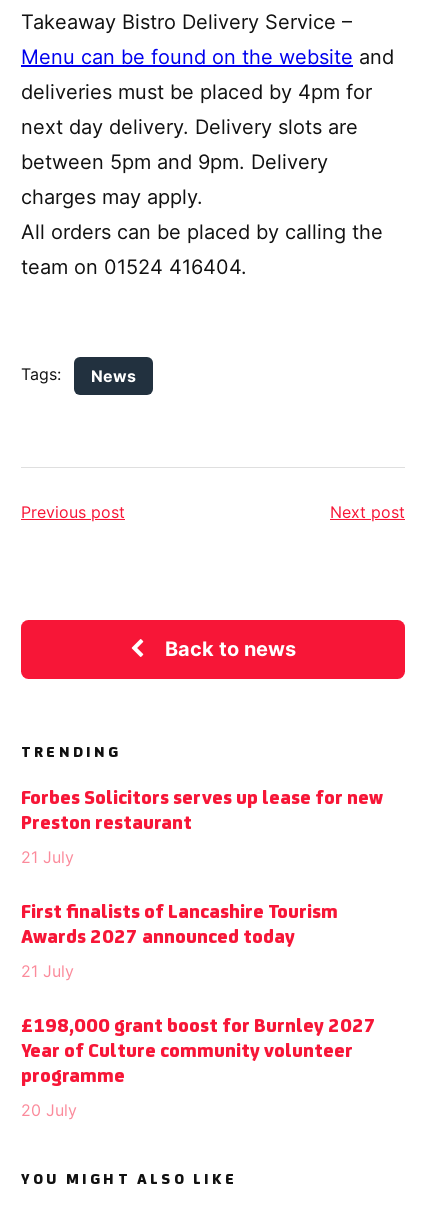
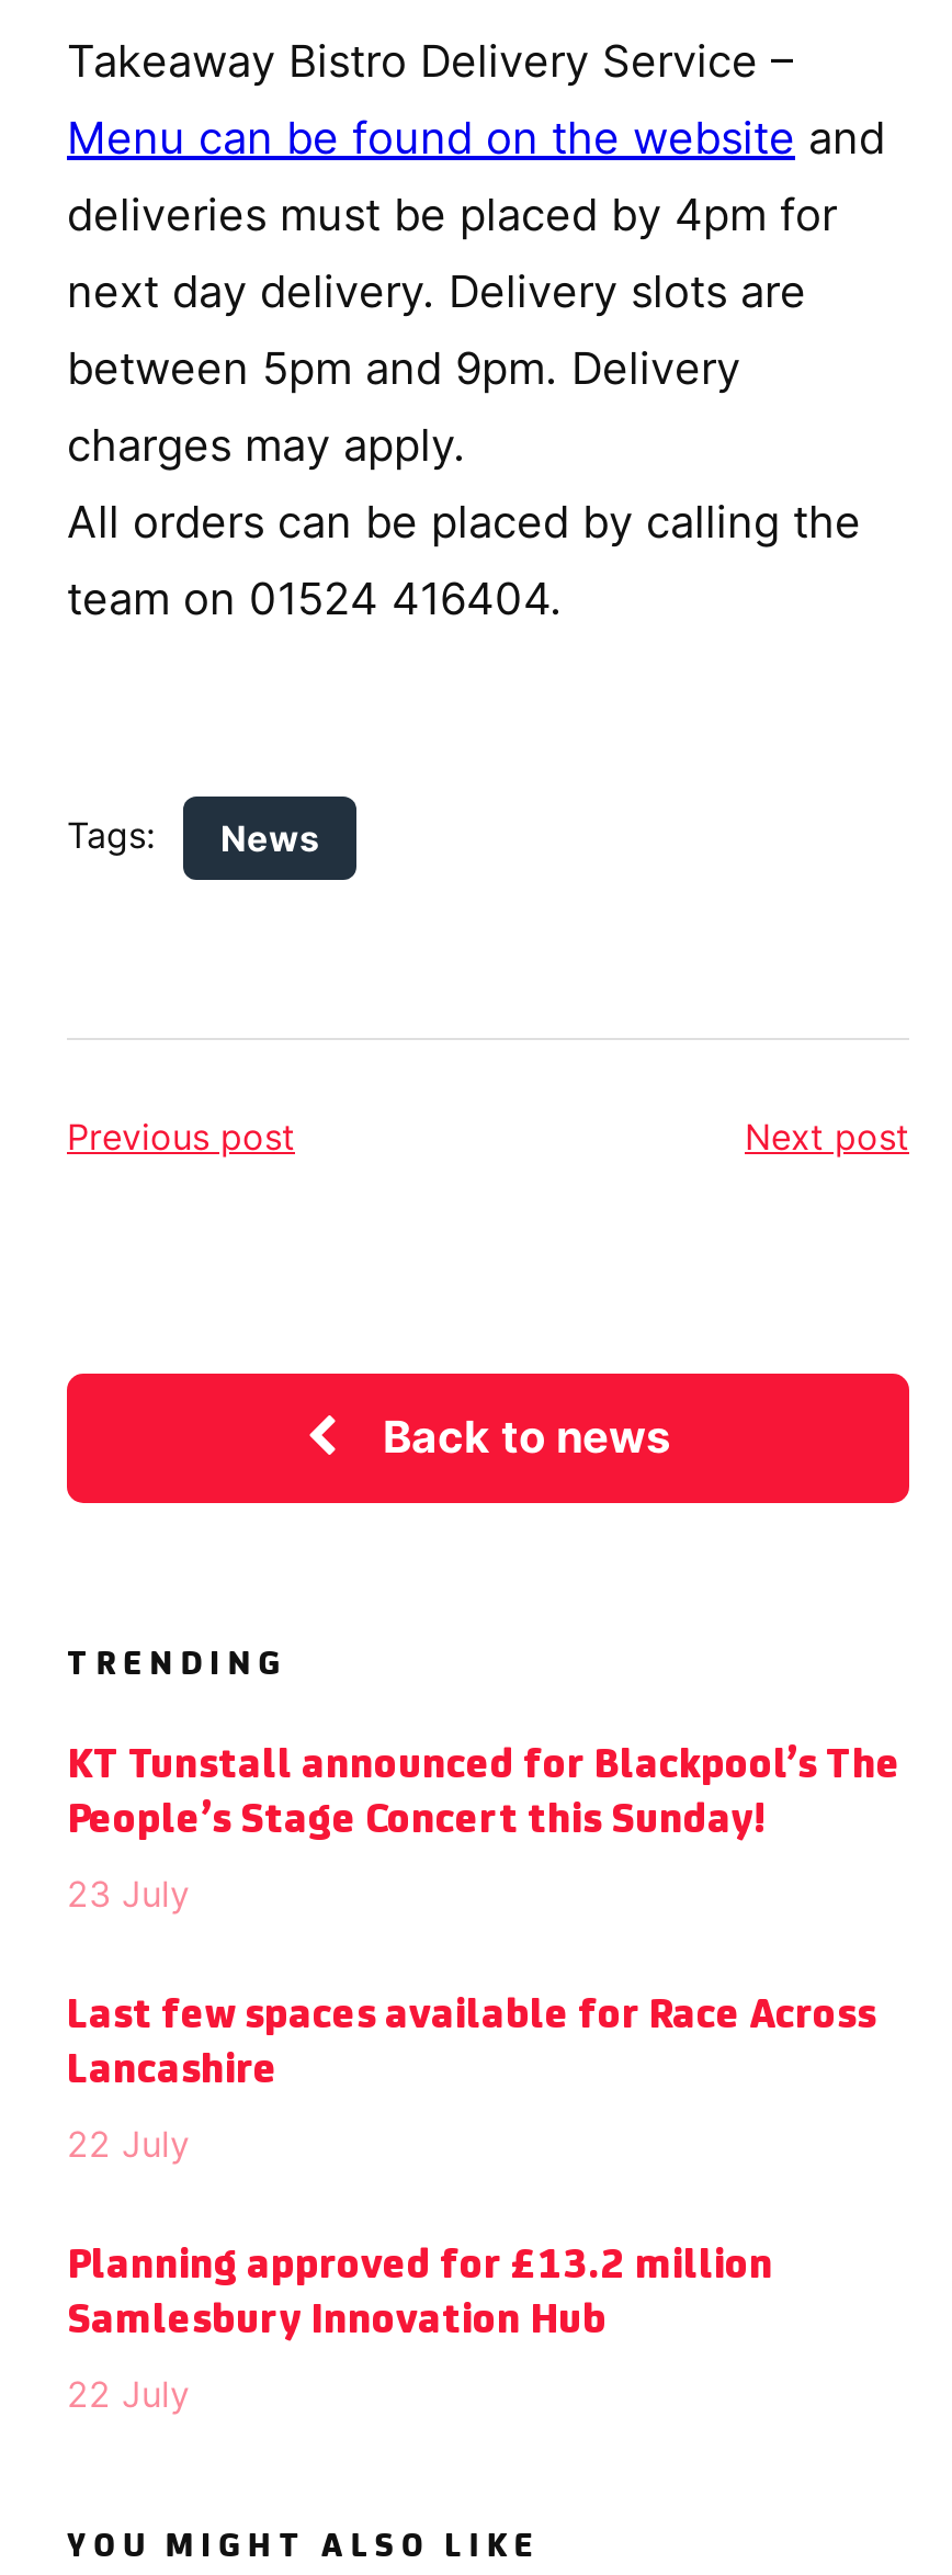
- Forbes Solicitors serves up lease for new
- Preston restaurant
+ KT Tunstall announced for Blackpool’s The
+ People’s Stage Concert this Sunday!

- 21 July
+ 23 July

- First finalists of Lancashire Tourism
- Awards 2027 announced today
+ Last few spaces available for Race Across
+ Lancashire

- 21 July
+ 22 July

- £198,000 grant boost for Burnley 2027
- Year of Culture community volunteer
- programme
+ Planning approved for £13.2 million
+ Samlesbury Innovation Hub

- 20 July
+ 22 July
